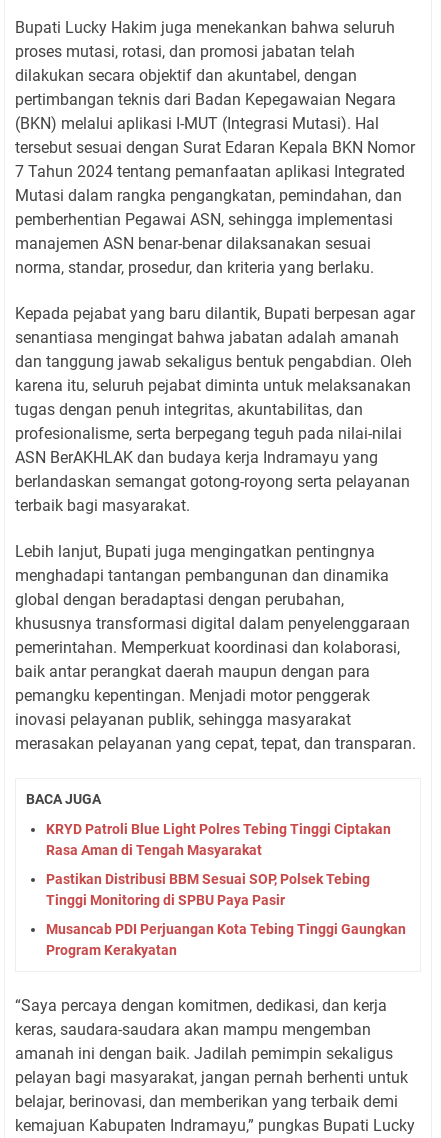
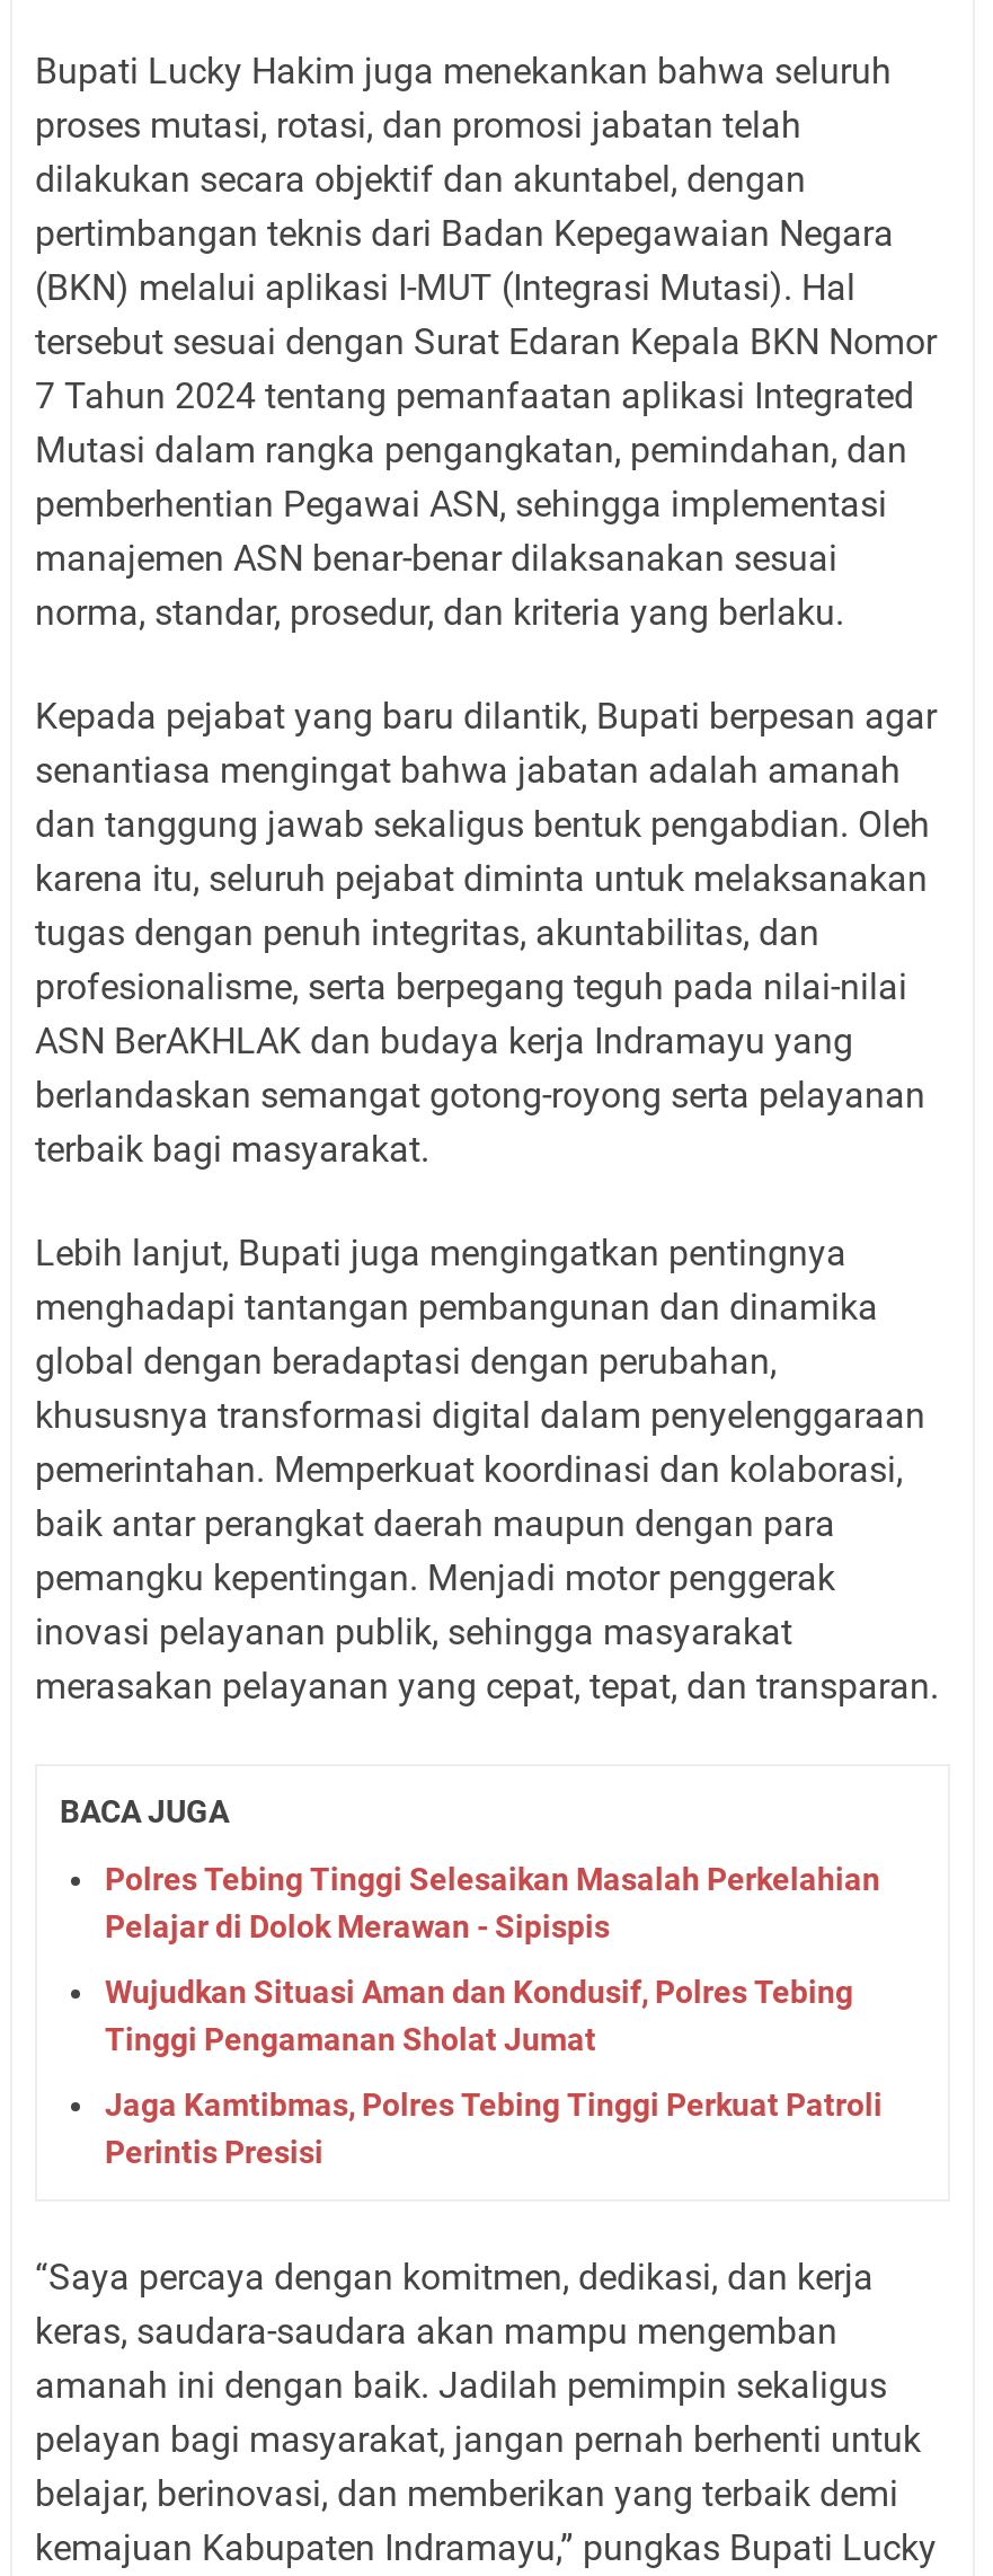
- KRYD Patroli Blue Light Polres Tebing Tinggi Ciptakan
- Rasa Aman di Tengah Masyarakat
+ Polres Tebing Tinggi Selesaikan Masalah Perkelahian
+ Pelajar di Dolok Merawan - Sipispis

- Pastikan Distribusi BBM Sesuai SOP, Polsek Tebing
- Tinggi Monitoring di SPBU Paya Pasir
+ Wujudkan Situasi Aman dan Kondusif, Polres Tebing
+ Tinggi Pengamanan Sholat Jumat

- Musancab PDI Perjuangan Kota Tebing Tinggi Gaungkan
- Program Kerakyatan
+ Jaga Kamtibmas, Polres Tebing Tinggi Perkuat Patroli
+ Perintis Presisi
